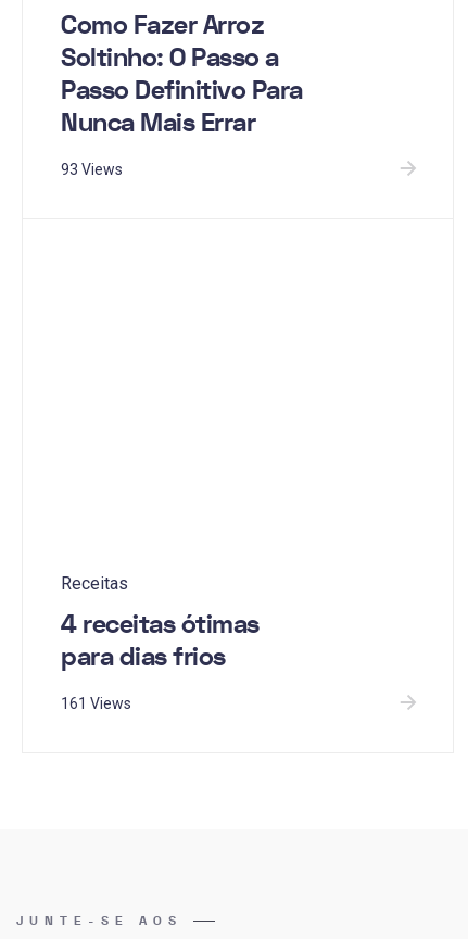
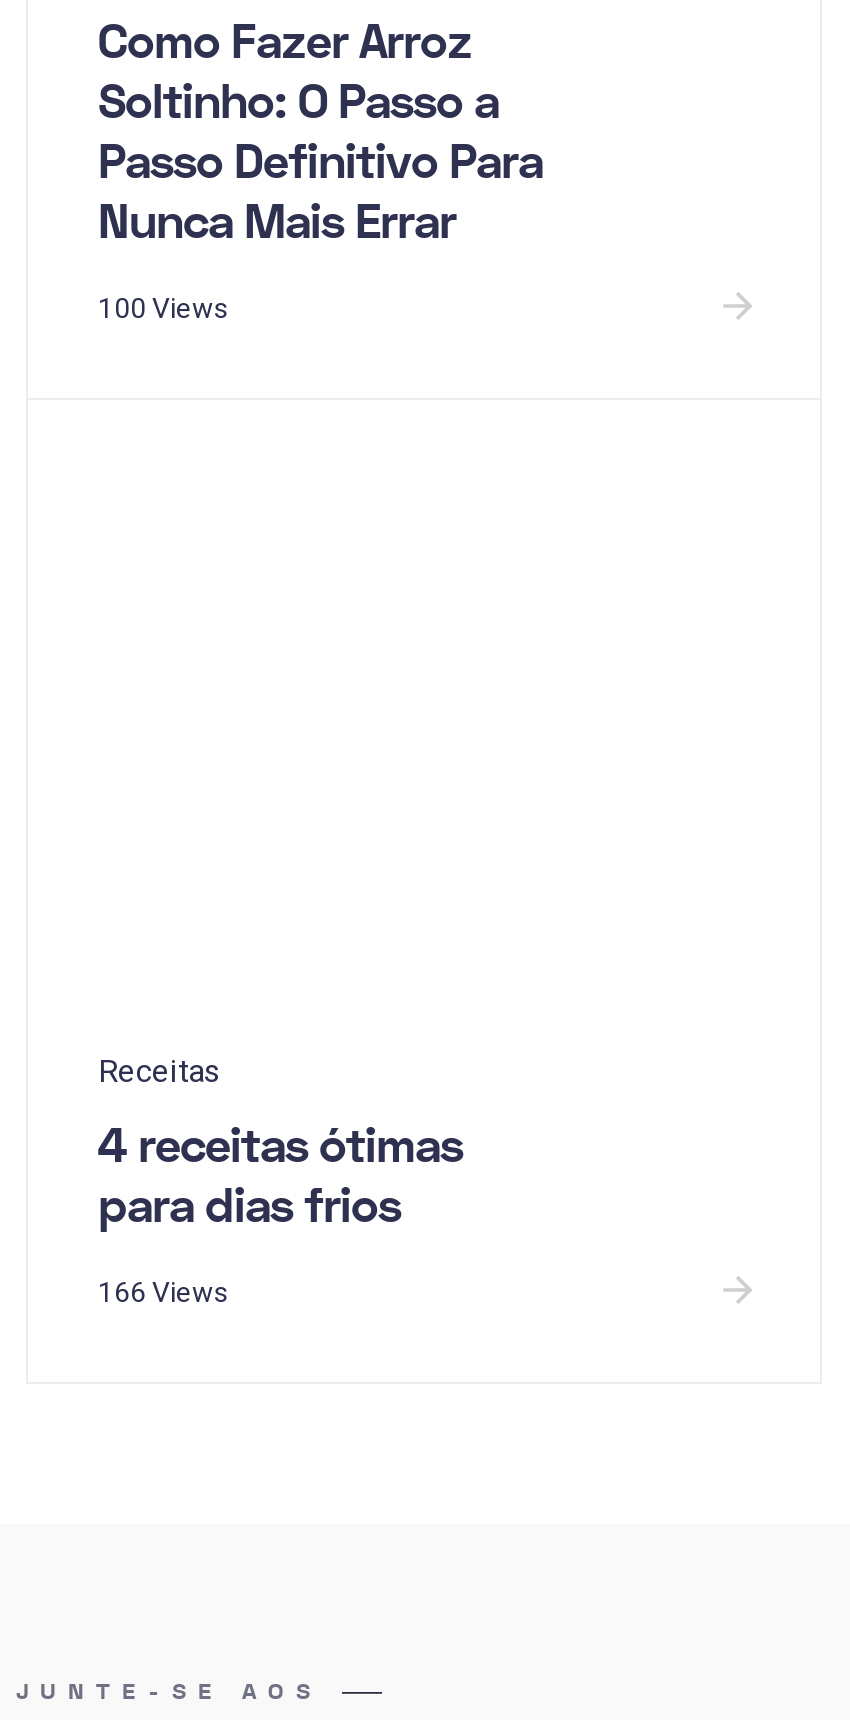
- 93 Views
+ 100 Views

- 161 Views
+ 166 Views
